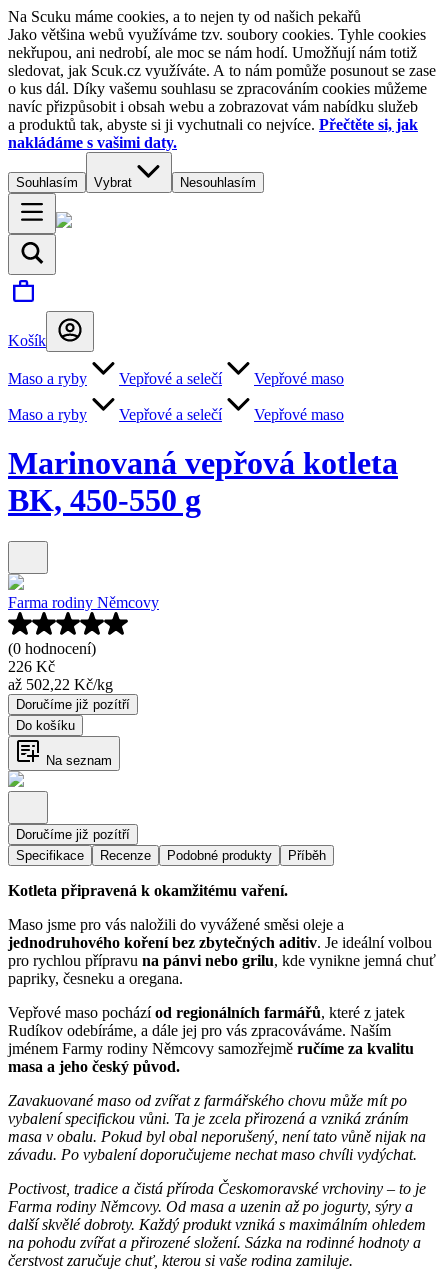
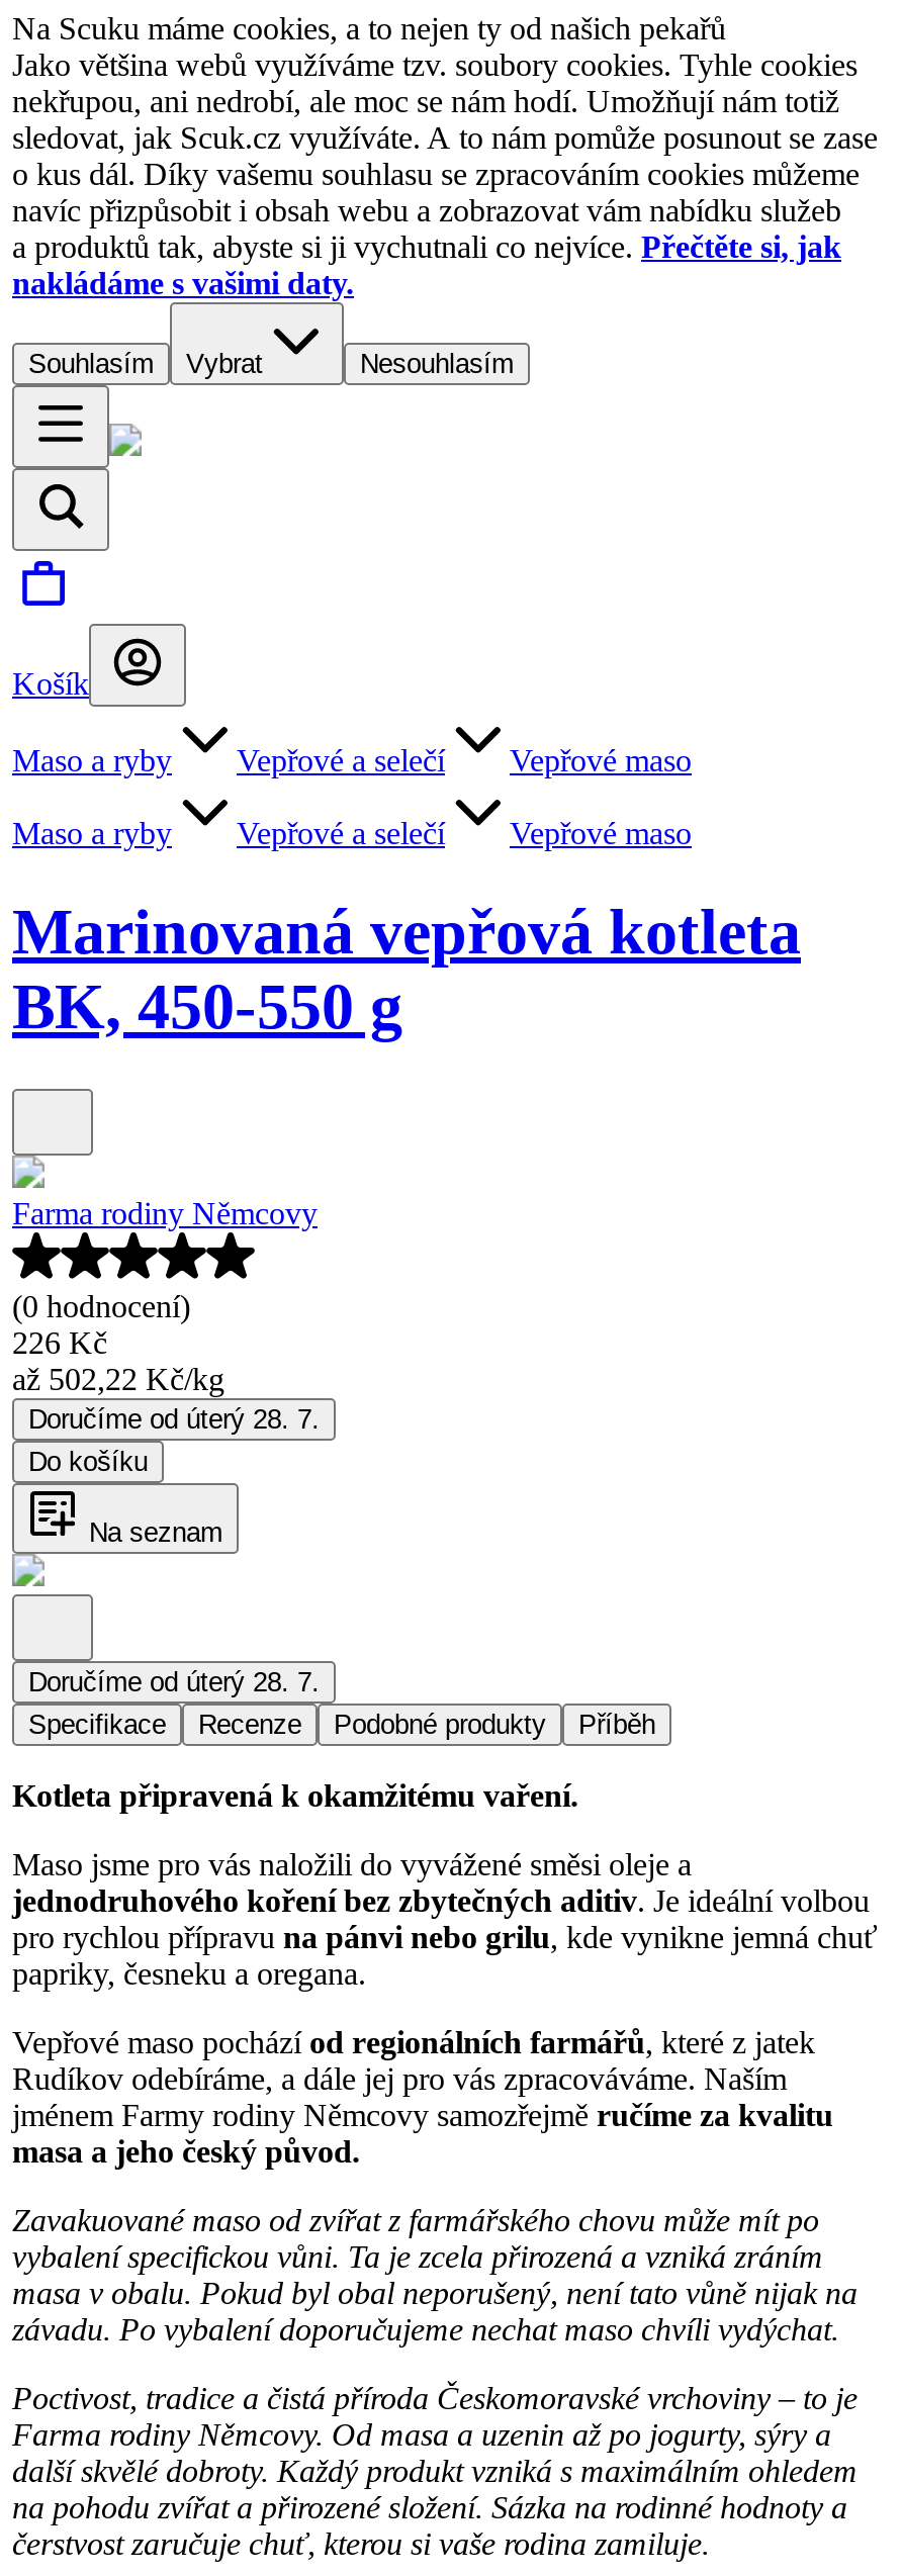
- Doručíme již pozítří
+ Doručíme od úterý 28. 7.

- Doručíme již pozítří
+ Doručíme od úterý 28. 7.
